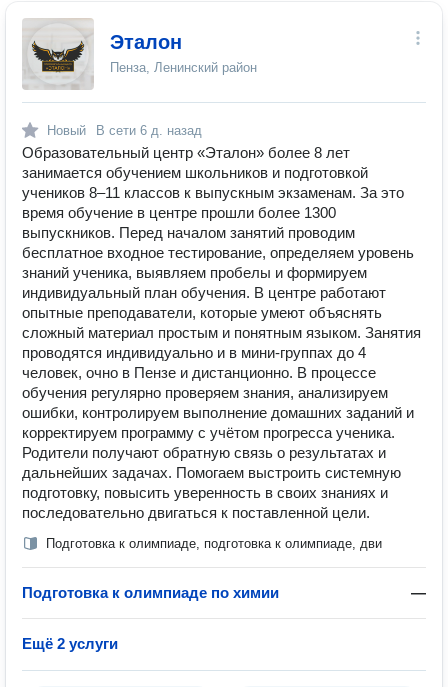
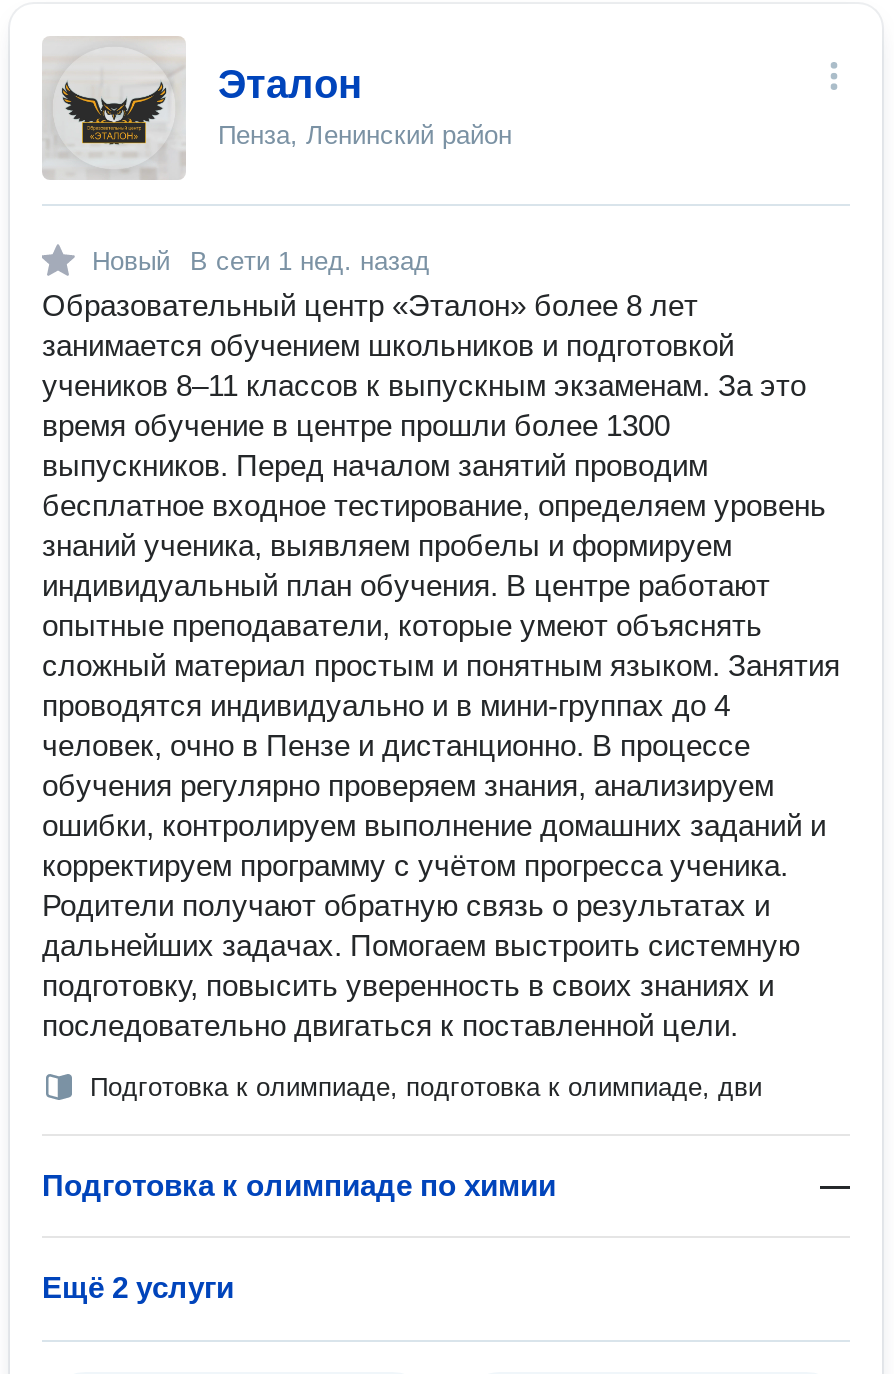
- В сети 6 д. назад
+ В сети 1 нед. назад
